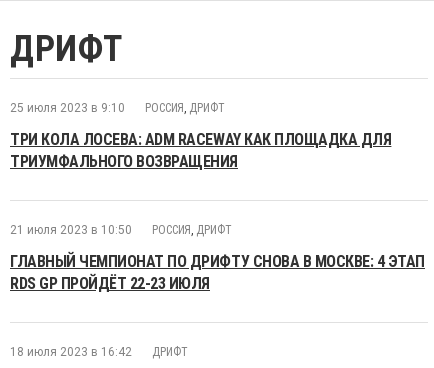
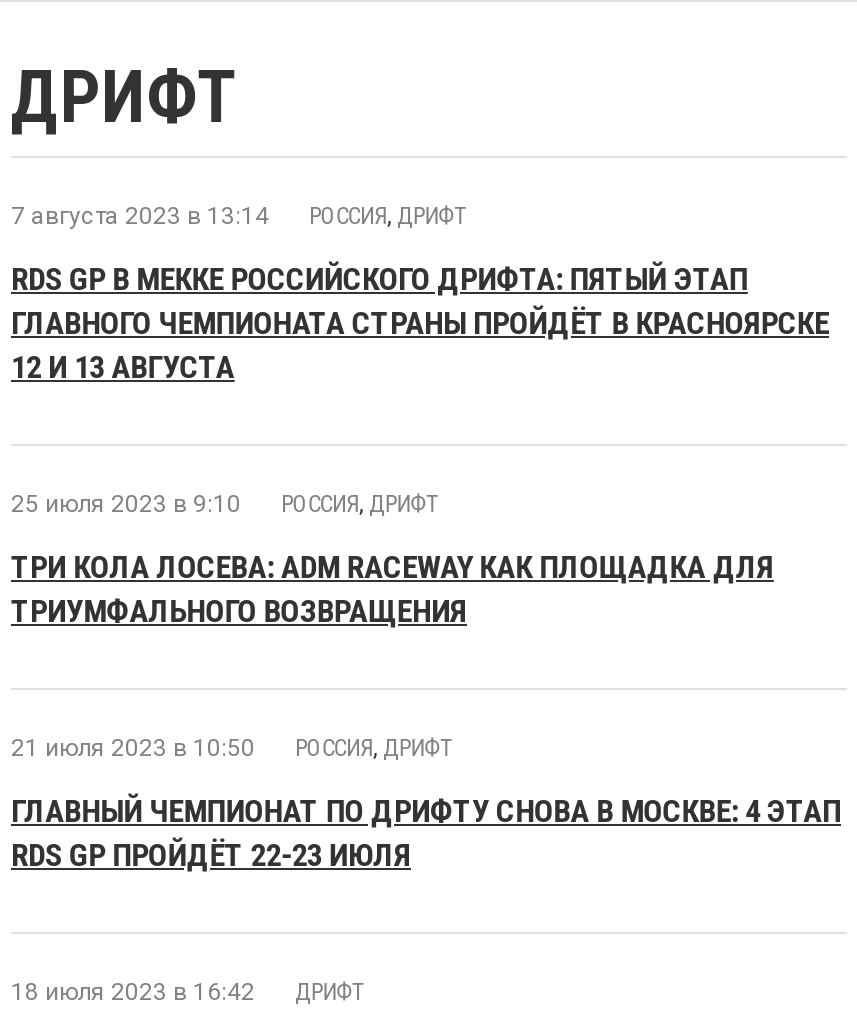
+ 7 августа 2023 в 13:14
+ РОССИЯ, ДРИФТ
+ RDS GP В МЕККЕ РОССИЙСКОГО ДРИФТА: ПЯТЫЙ ЭТАП
+ ГЛАВНОГО ЧЕМПИОНАТА СТРАНЫ ПРОЙДЁТ В КРАСНОЯРСКЕ
+ 12 И 13 АВГУСТА
